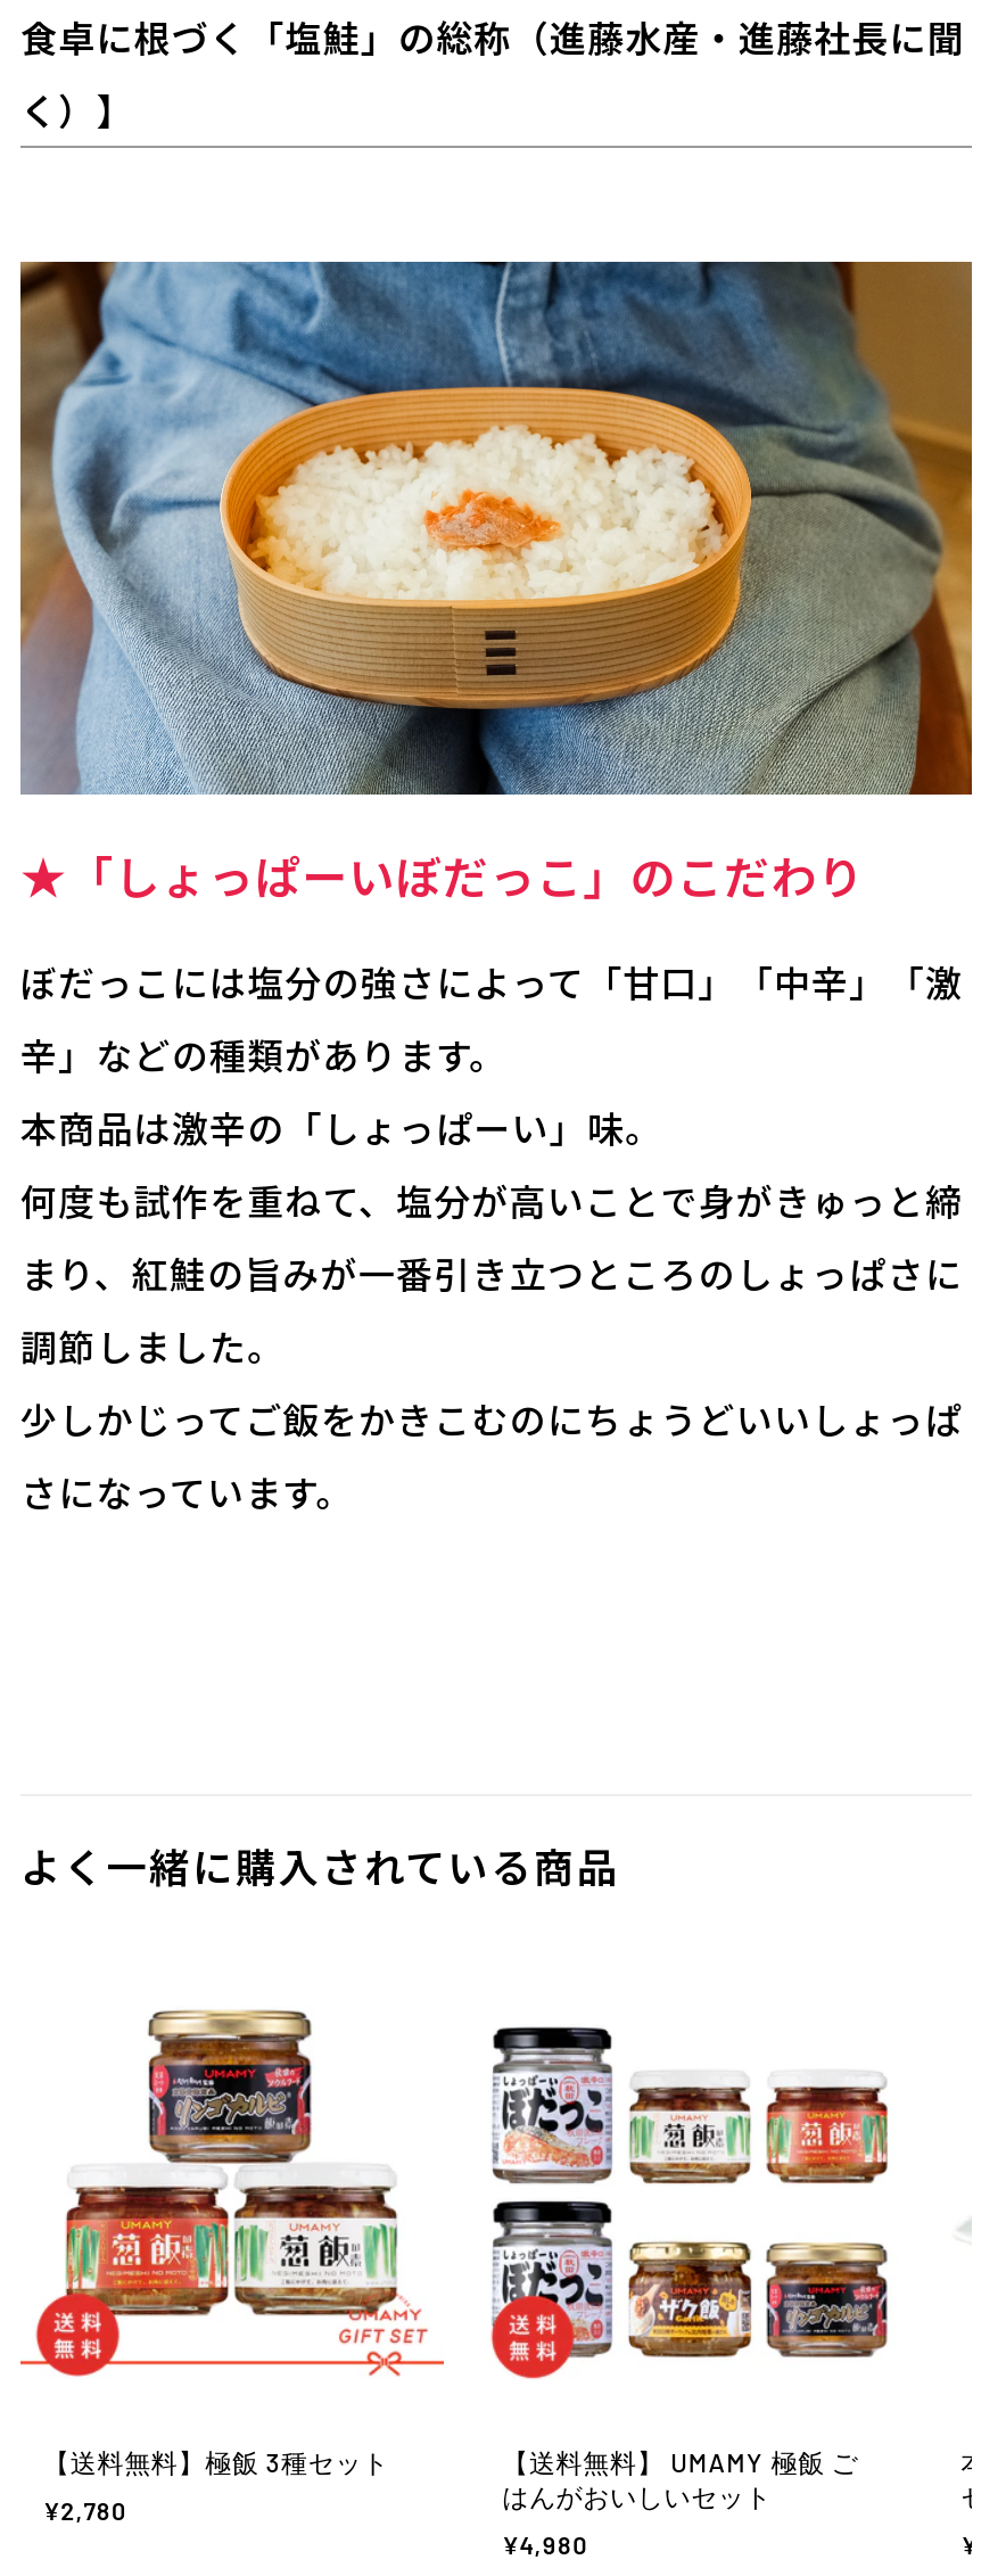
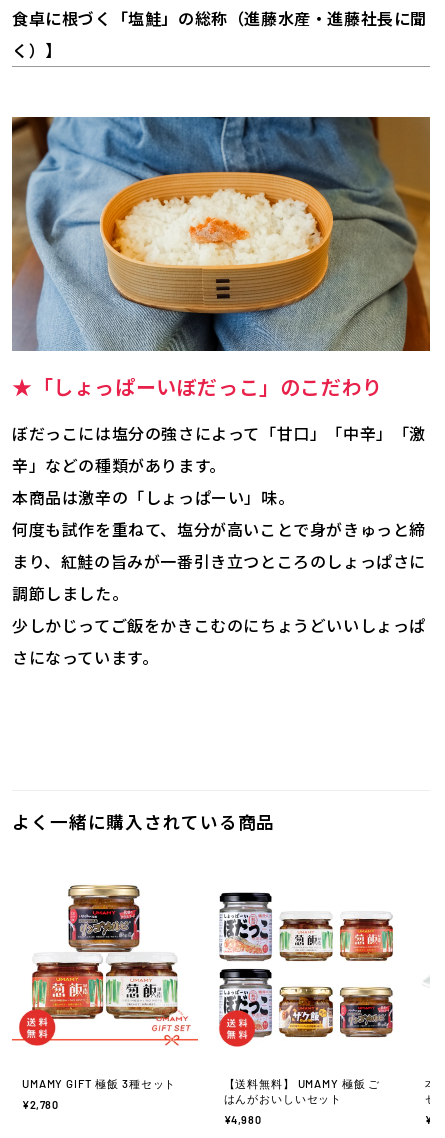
- 【送料無料】極飯 3種セット
+ UMAMY GIFT 極飯 3種セット
